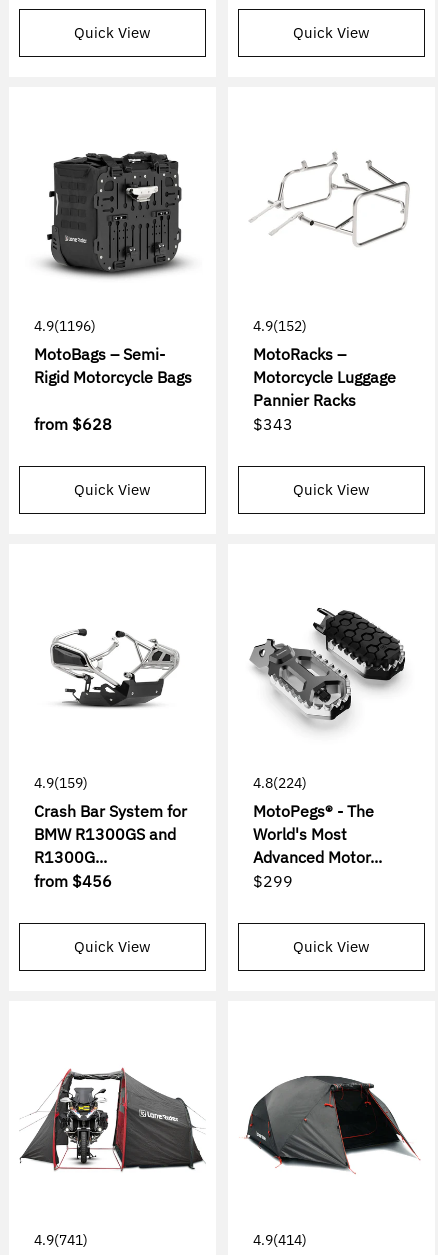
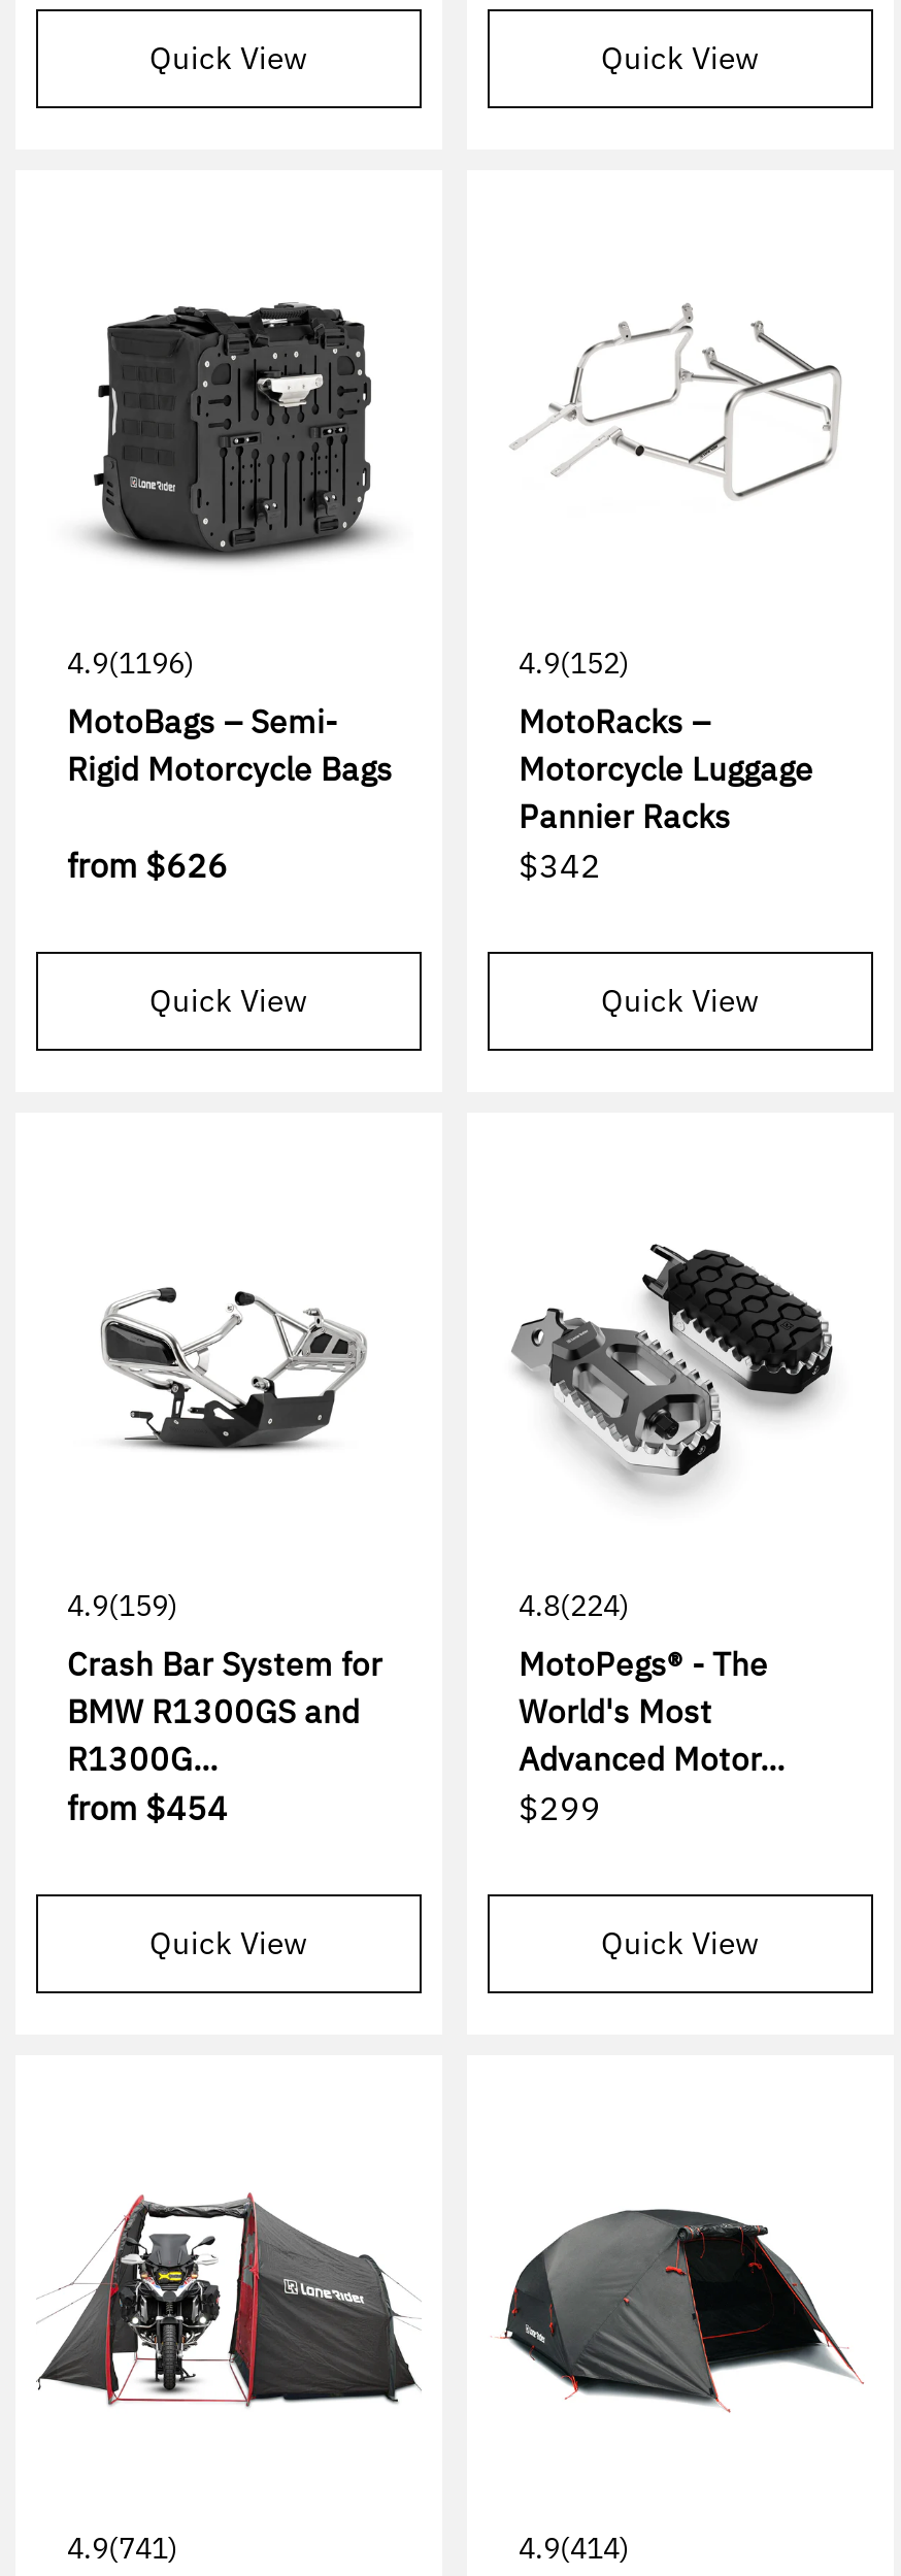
- from $628
+ from $626

- $343
+ $342

- from $456
+ from $454
